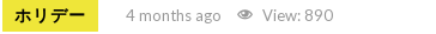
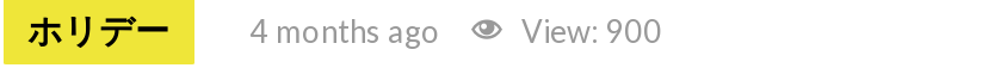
- View: 890
+ View: 900
